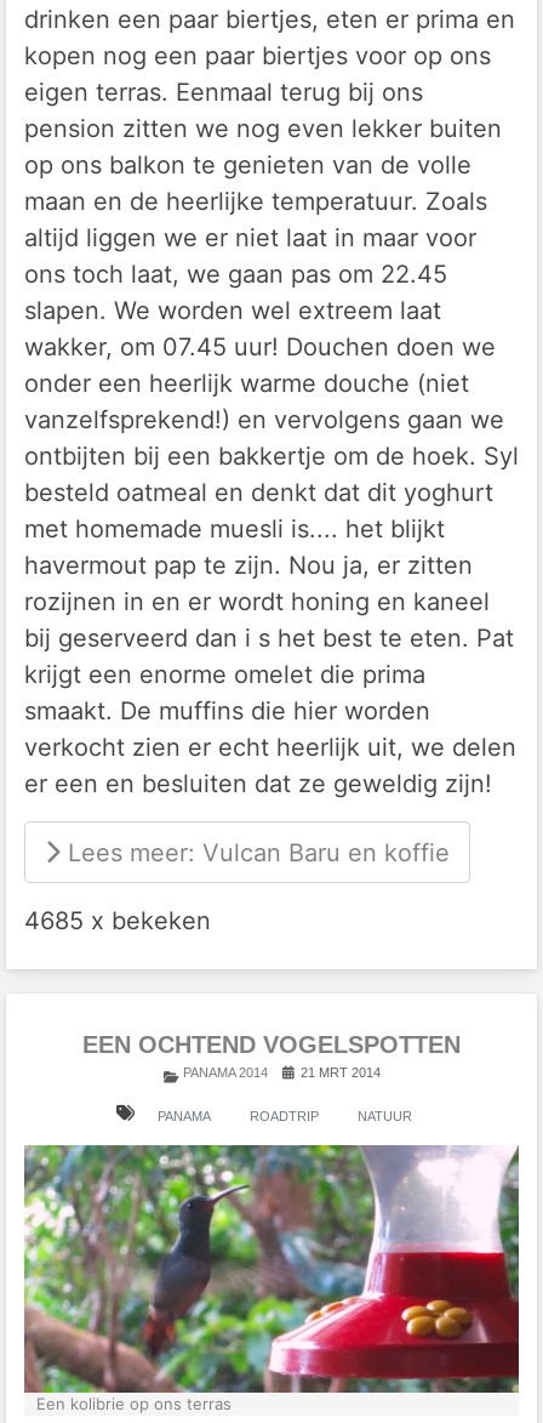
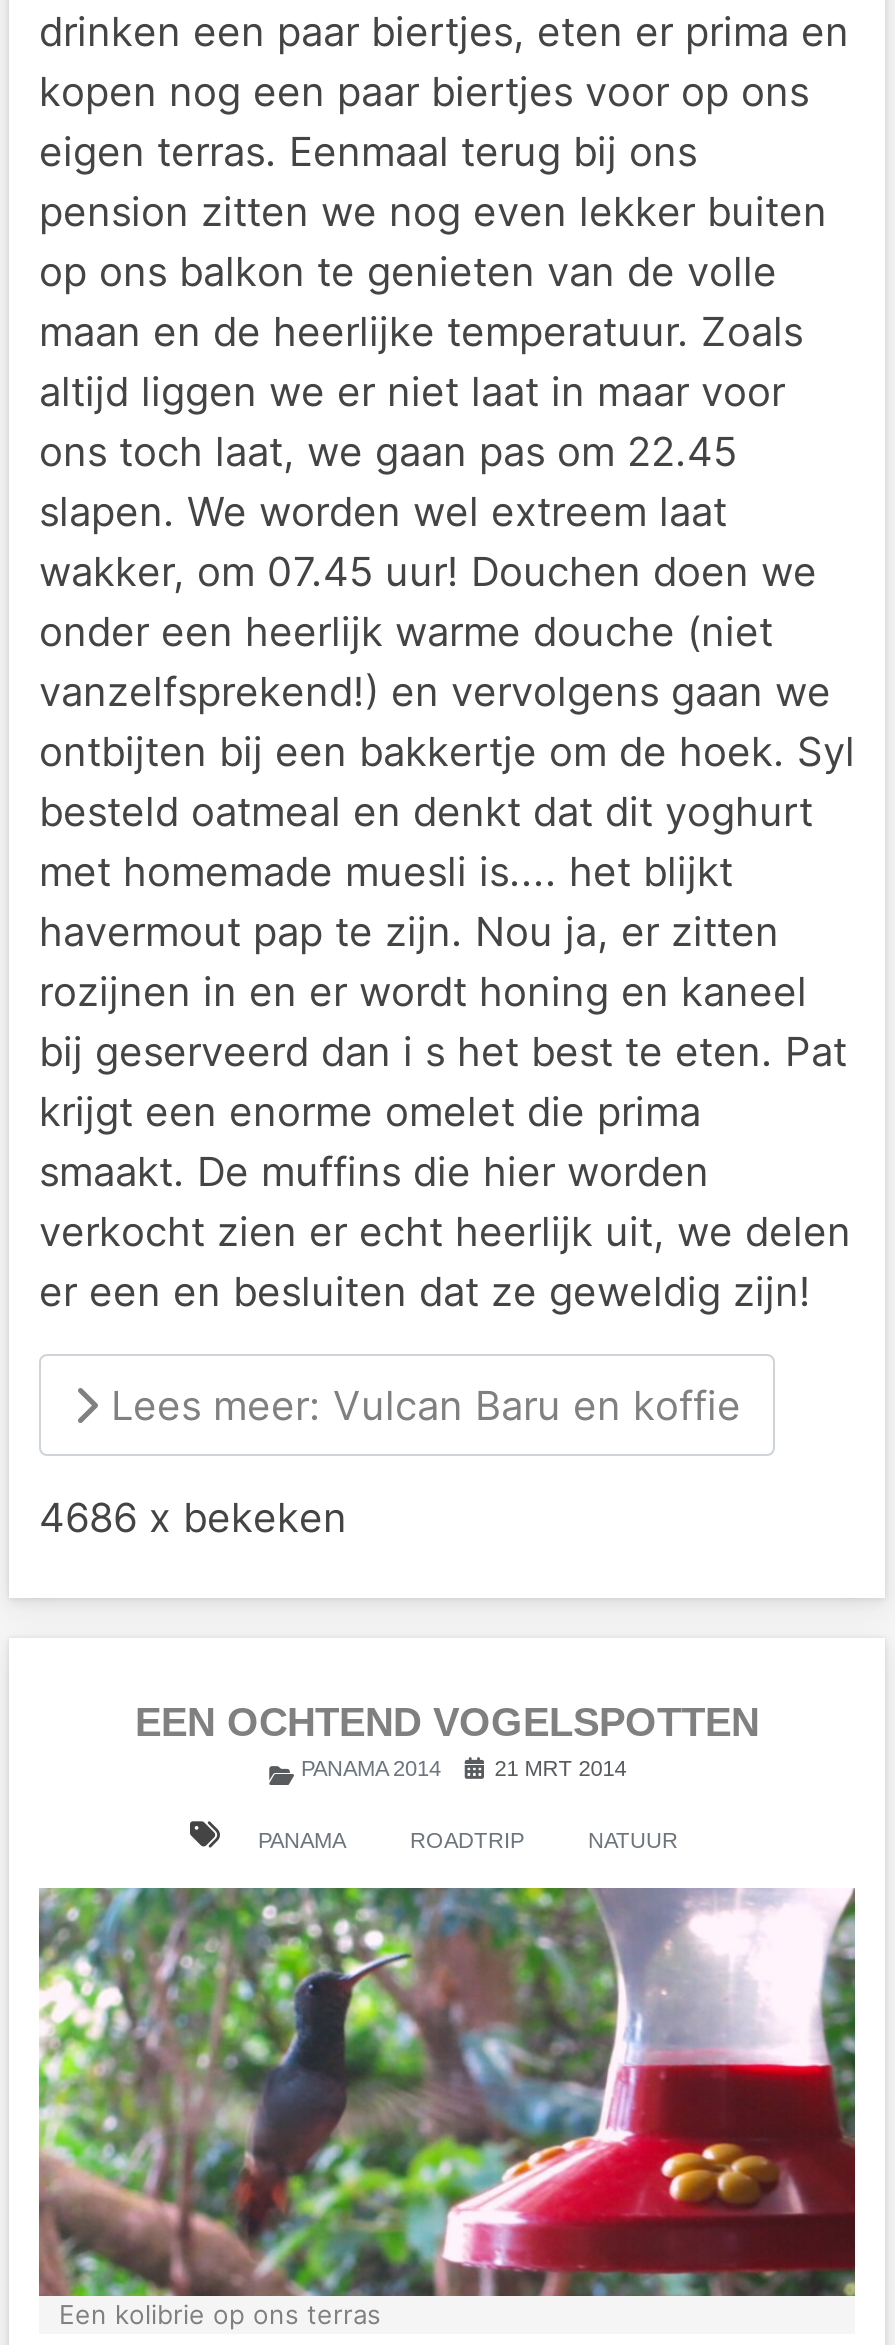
- 4685 x bekeken
+ 4686 x bekeken
